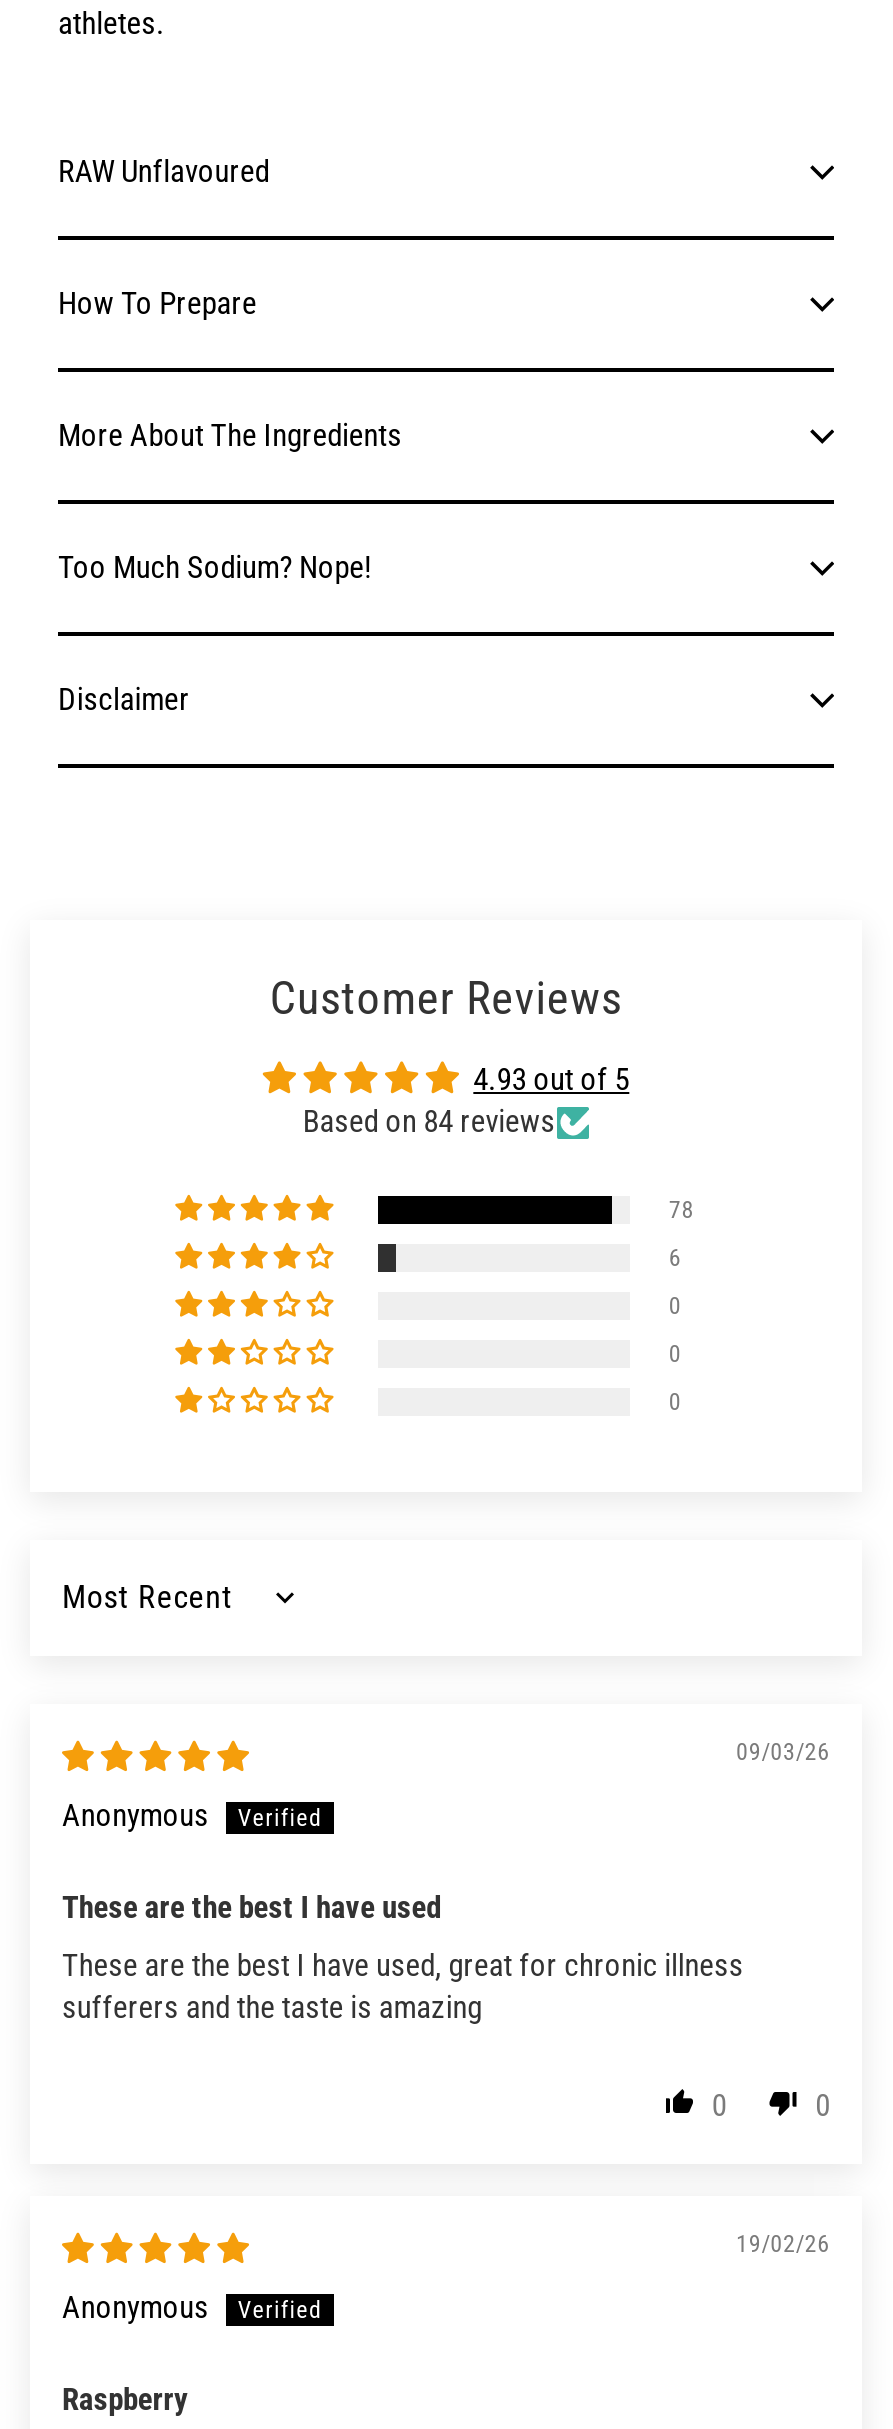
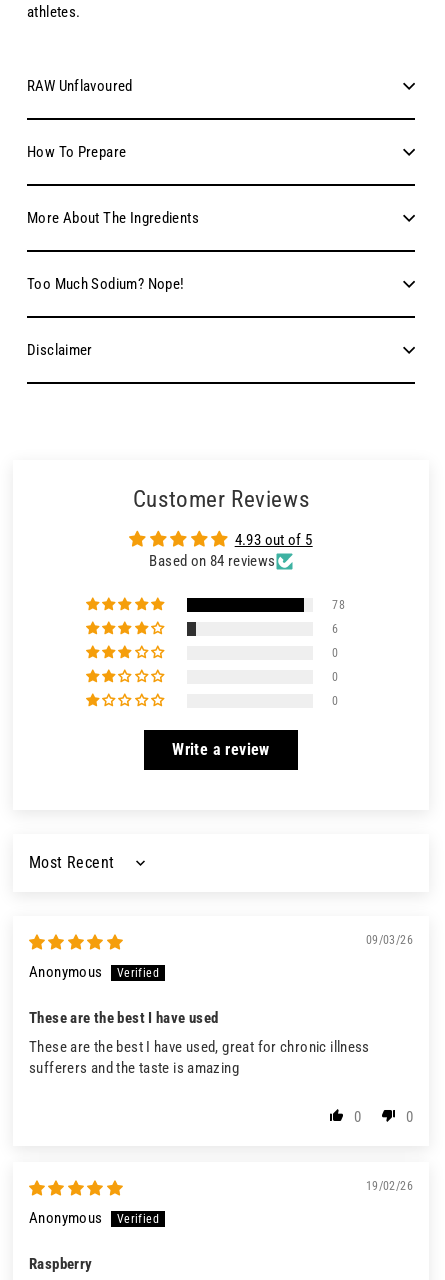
+ Write a review
